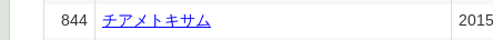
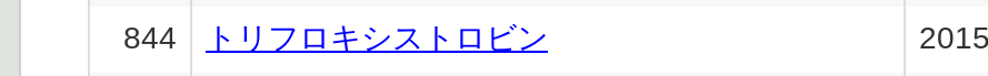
- チアメトキサム
+ トリフロキシストロビン
